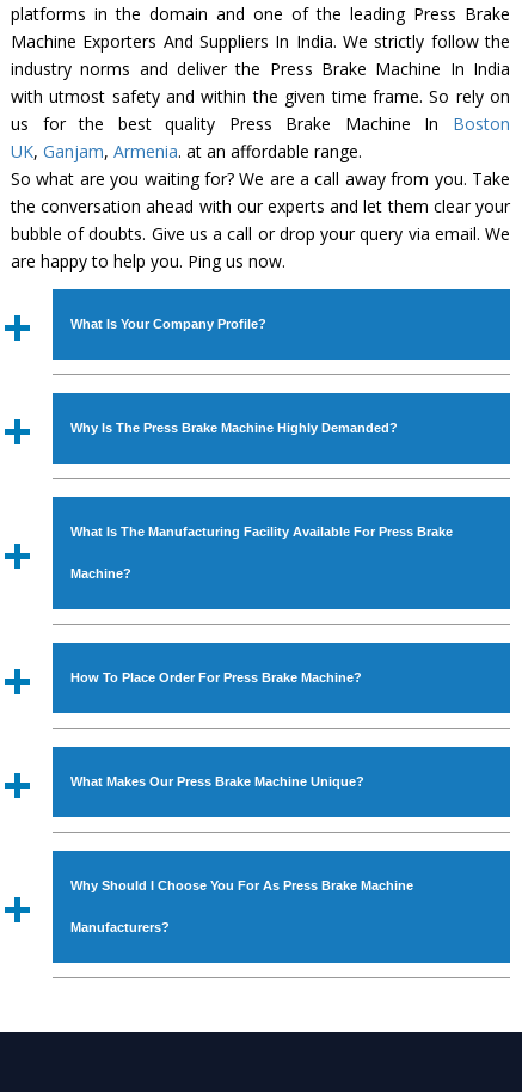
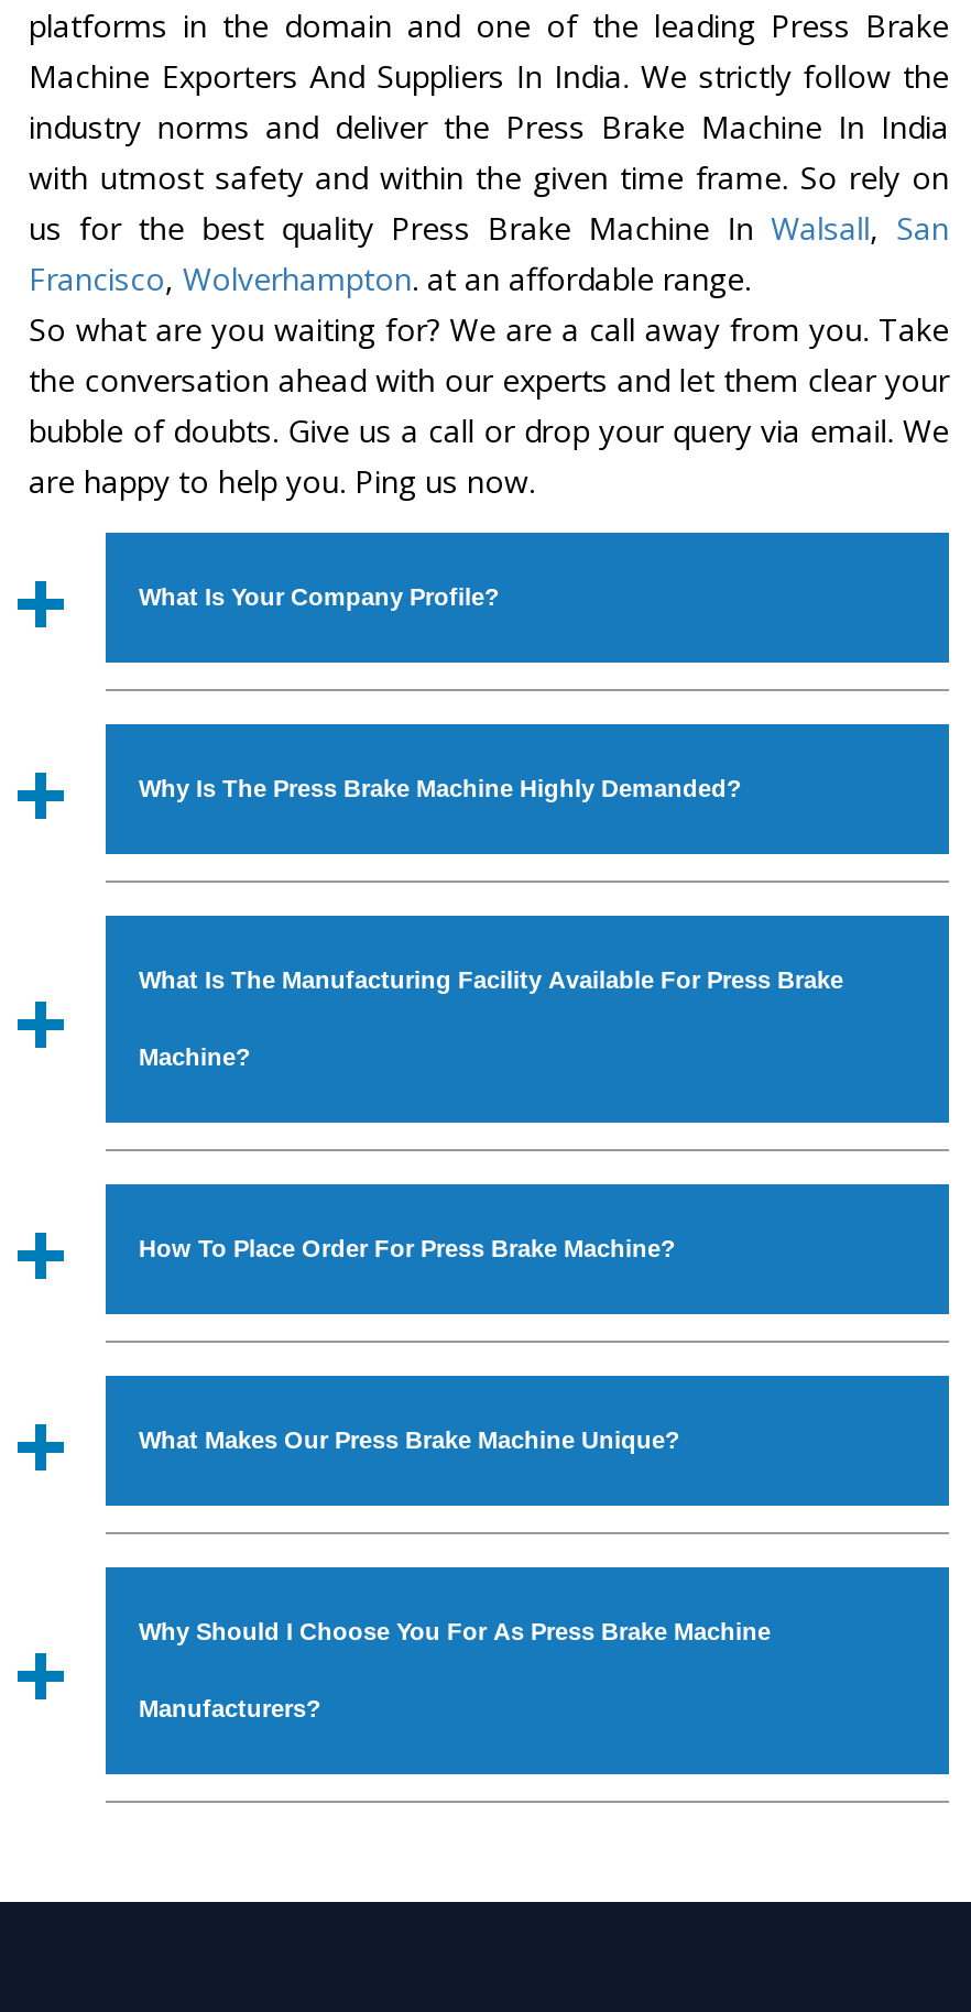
- us for the best quality Press Brake Machine In Boston
- UK, Ganjam, Armenia. at an affordable range.
+ us for the best quality Press Brake Machine In Walsall, San
+ Francisco, Wolverhampton. at an affordable range.
